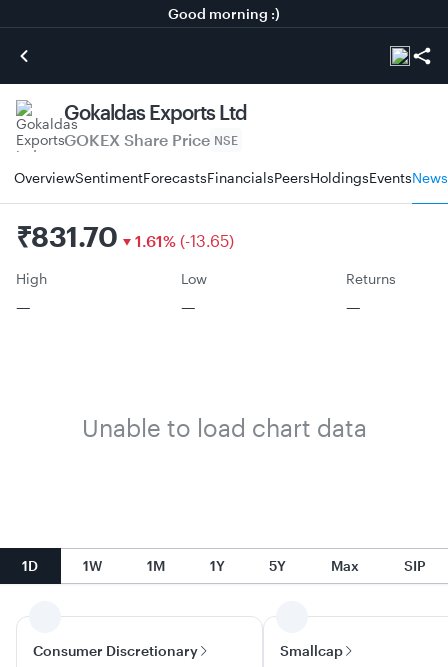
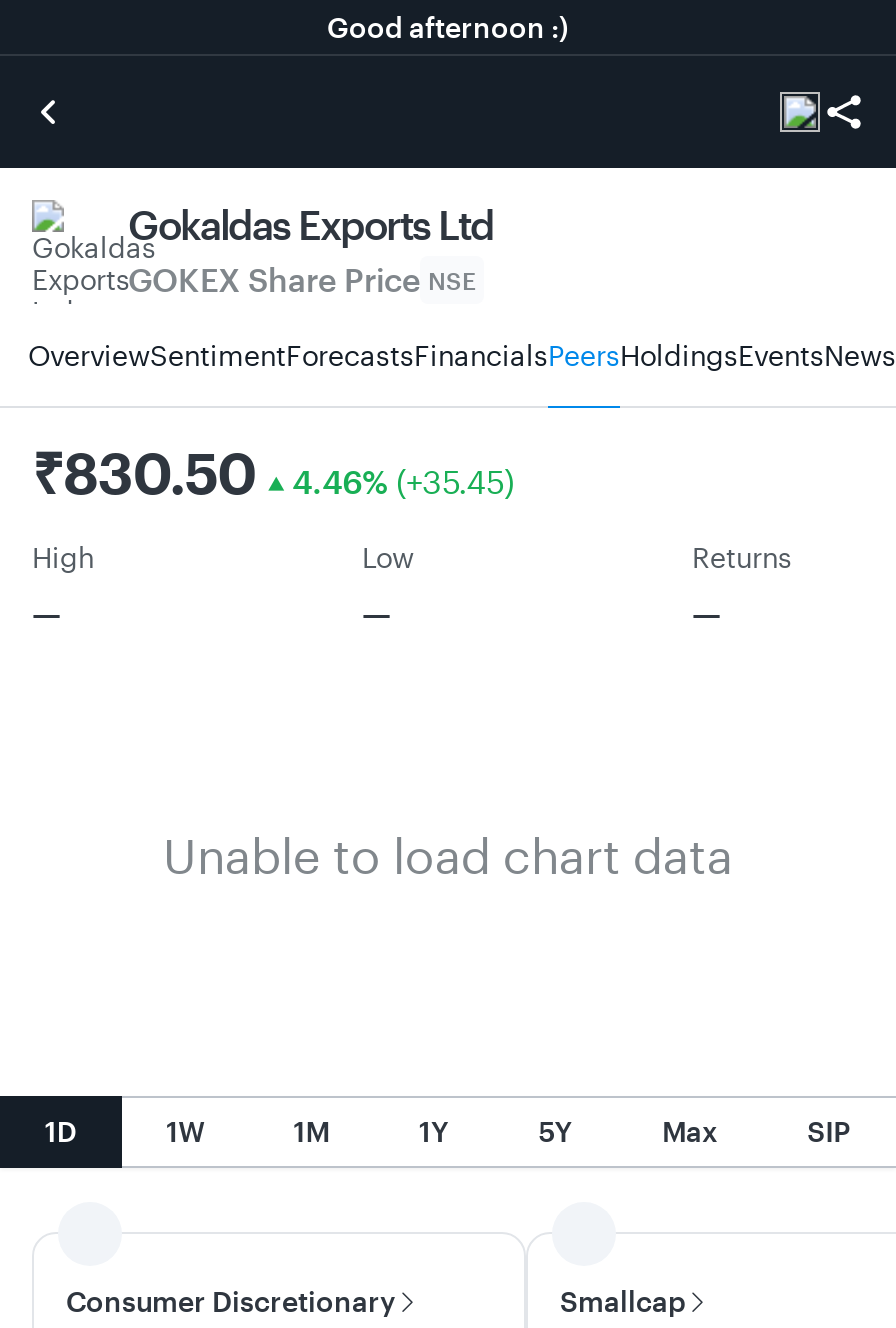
- Good morning :)
+ Good afternoon :)

- ₹831.70
+ ₹830.50

- 1.61% (-13.65)
+ 4.46% (+35.45)
